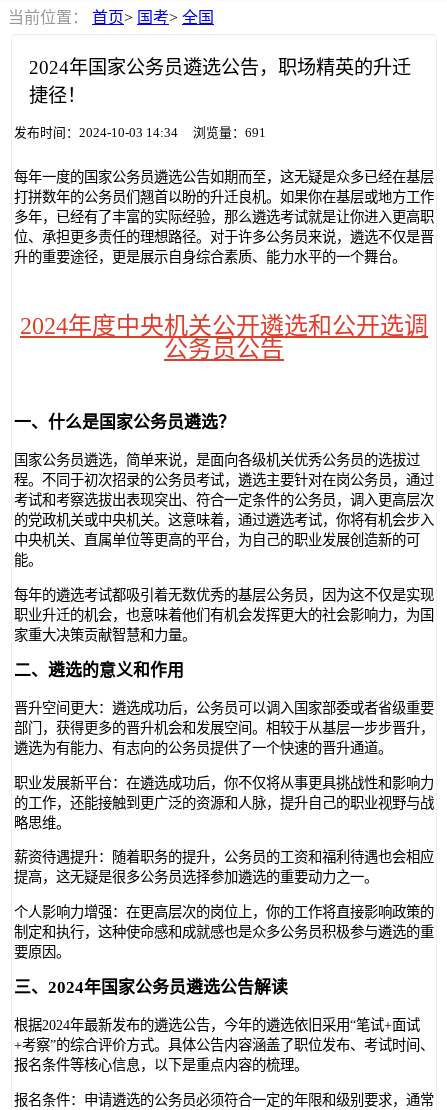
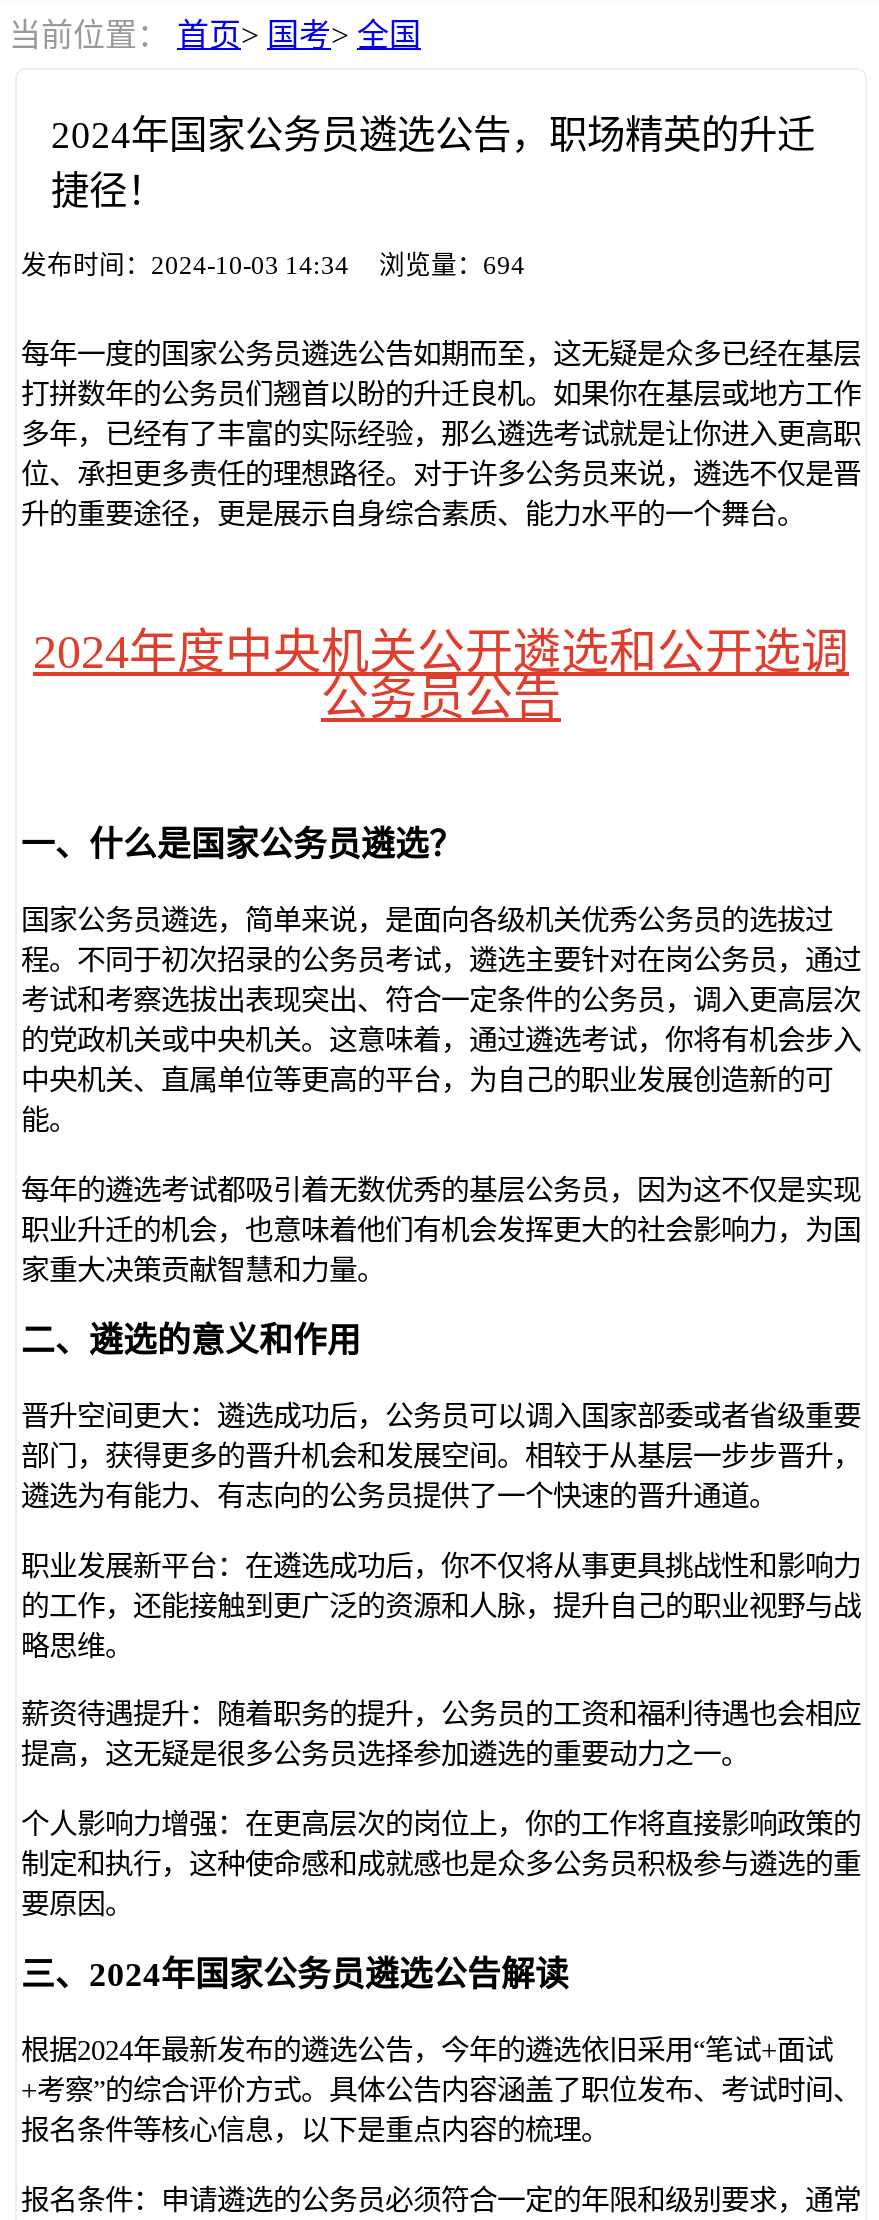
- 发布时间：2024-10-03 14:34 浏览量：691
+ 发布时间：2024-10-03 14:34 浏览量：694
